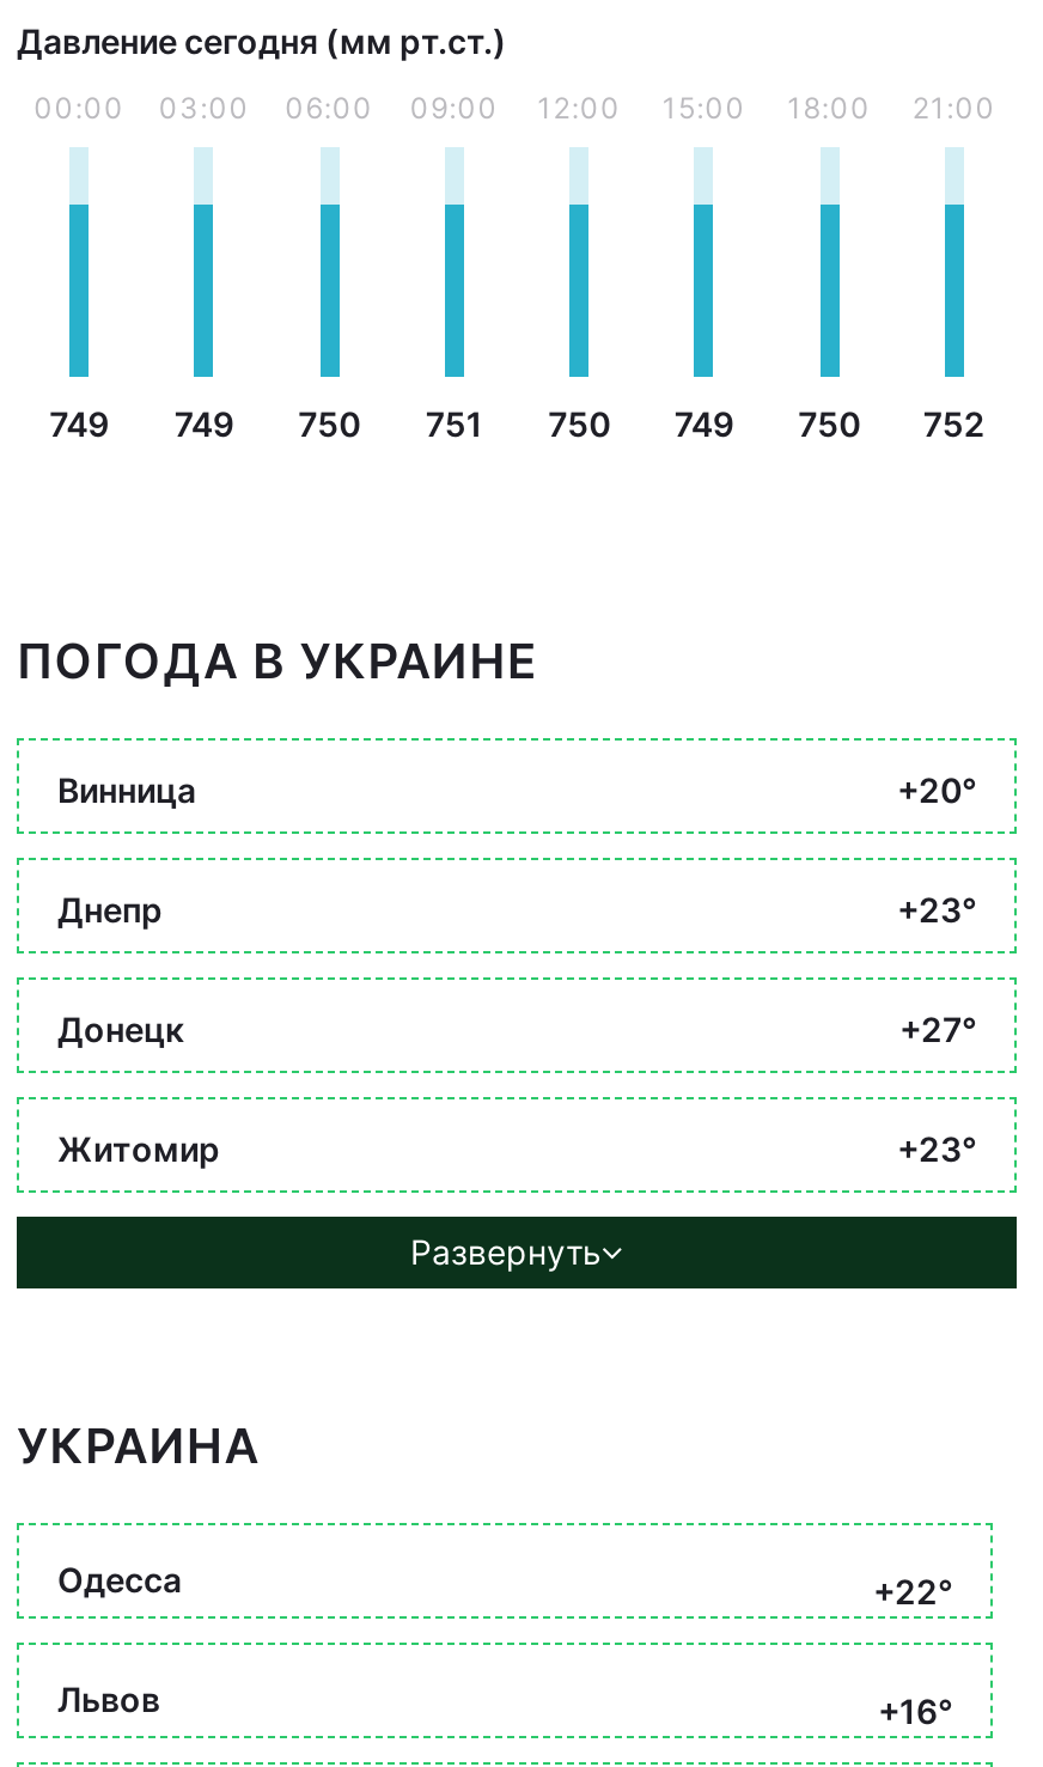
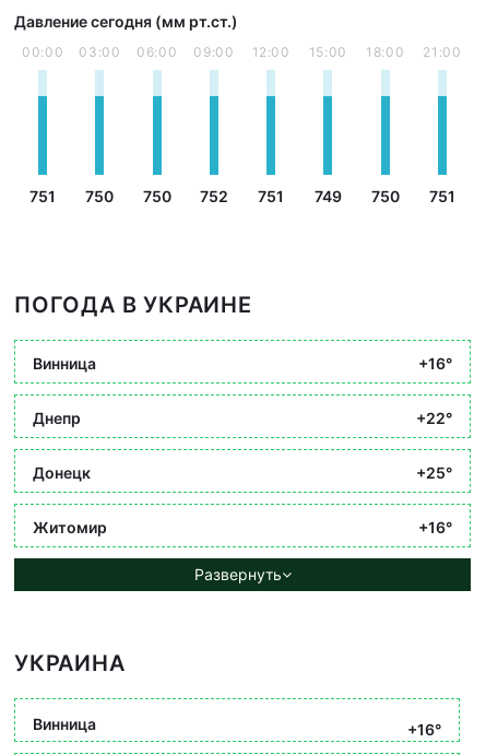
- 749
+ 751

- 749
+ 750

- 751
+ 752

- 750
+ 751

- 752
+ 751

- +20°
+ +16°

- +23°
+ +22°

- +27°
+ +25°

- +23°
+ +16°

- Одесса
- +22°
- Львов
+ Винница
